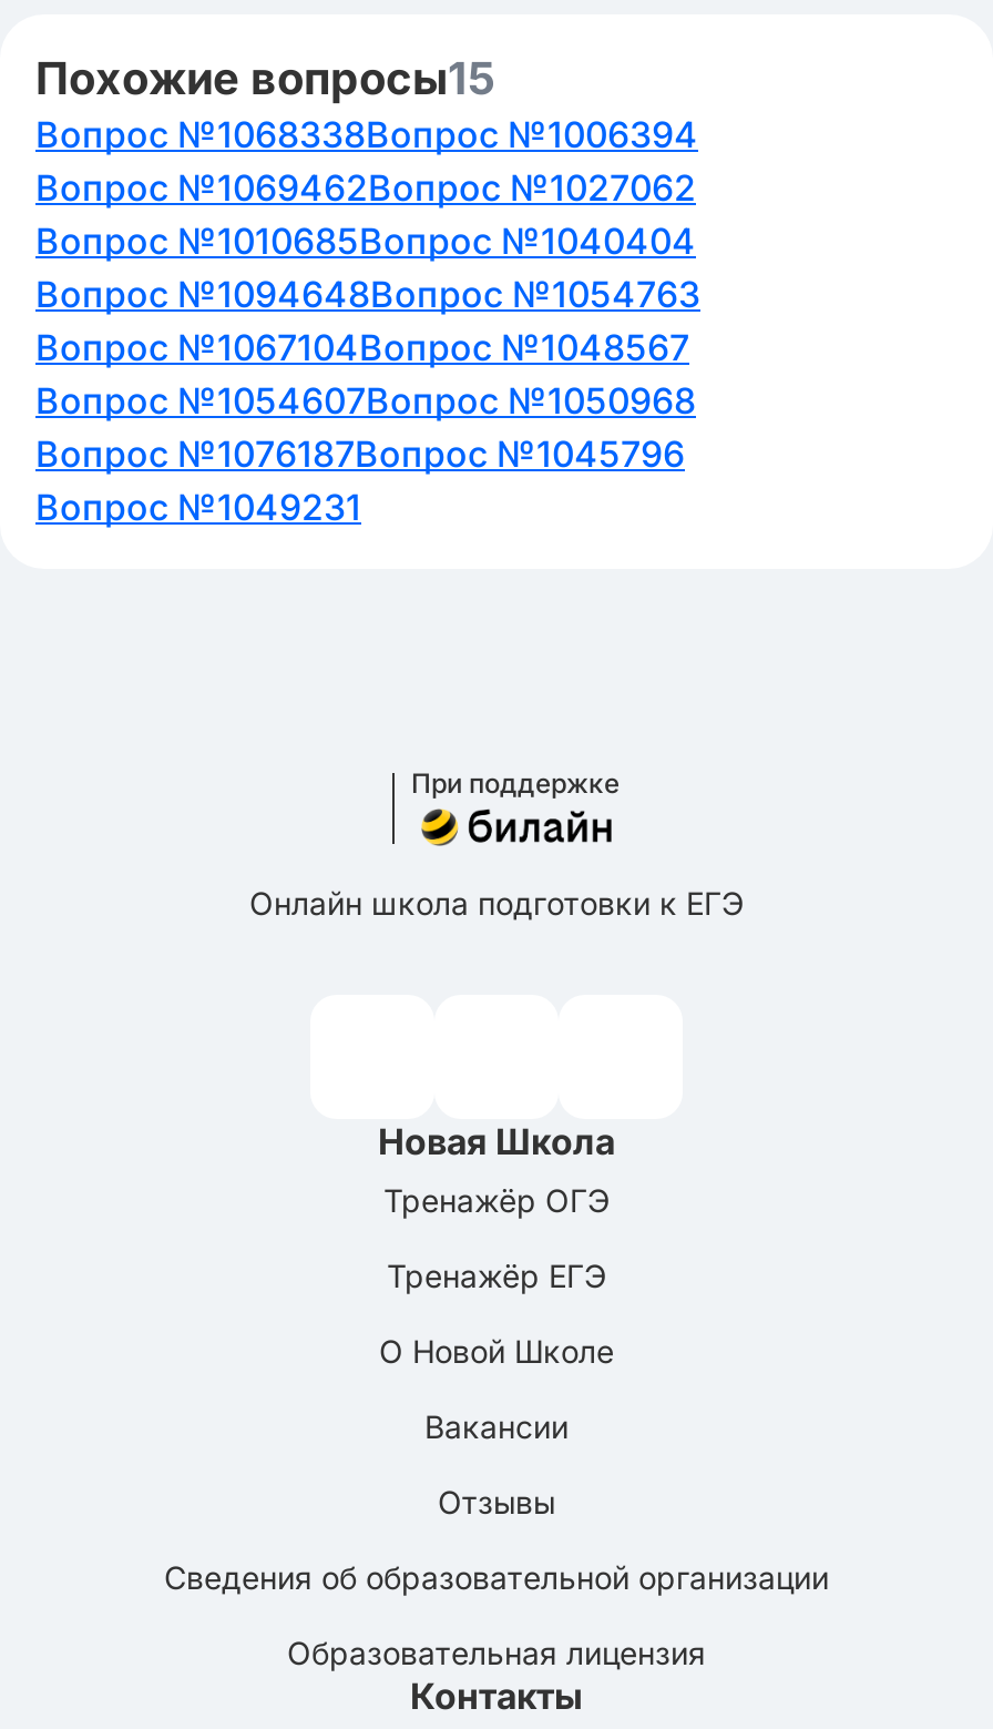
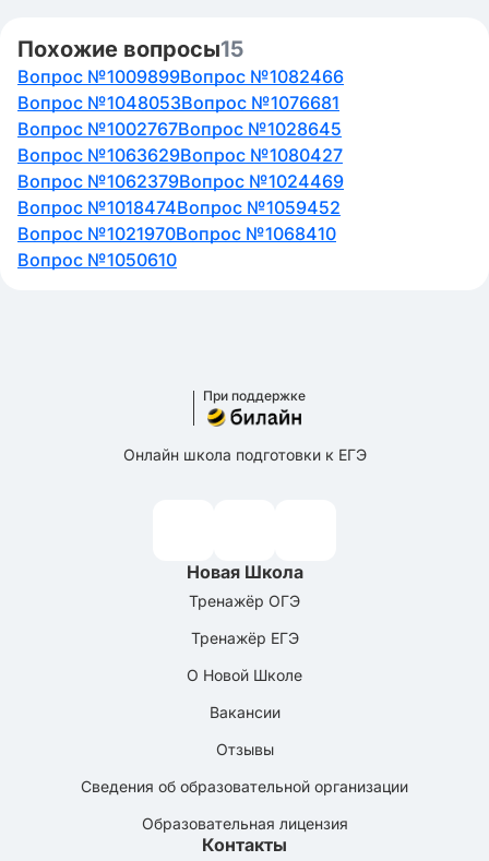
- Вопрос №1068338Вопрос №1006394
+ Вопрос №1009899Вопрос №1082466

- Вопрос №1069462Вопрос №1027062
+ Вопрос №1048053Вопрос №1076681

- Вопрос №1010685Вопрос №1040404
+ Вопрос №1002767Вопрос №1028645

- Вопрос №1094648Вопрос №1054763
+ Вопрос №1063629Вопрос №1080427

- Вопрос №1067104Вопрос №1048567
+ Вопрос №1062379Вопрос №1024469

- Вопрос №1054607Вопрос №1050968
+ Вопрос №1018474Вопрос №1059452

- Вопрос №1076187Вопрос №1045796
+ Вопрос №1021970Вопрос №1068410

- Вопрос №1049231
+ Вопрос №1050610
